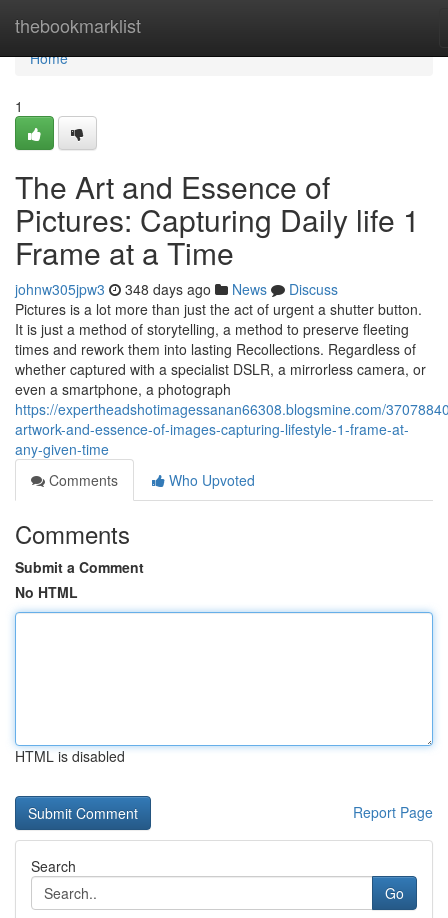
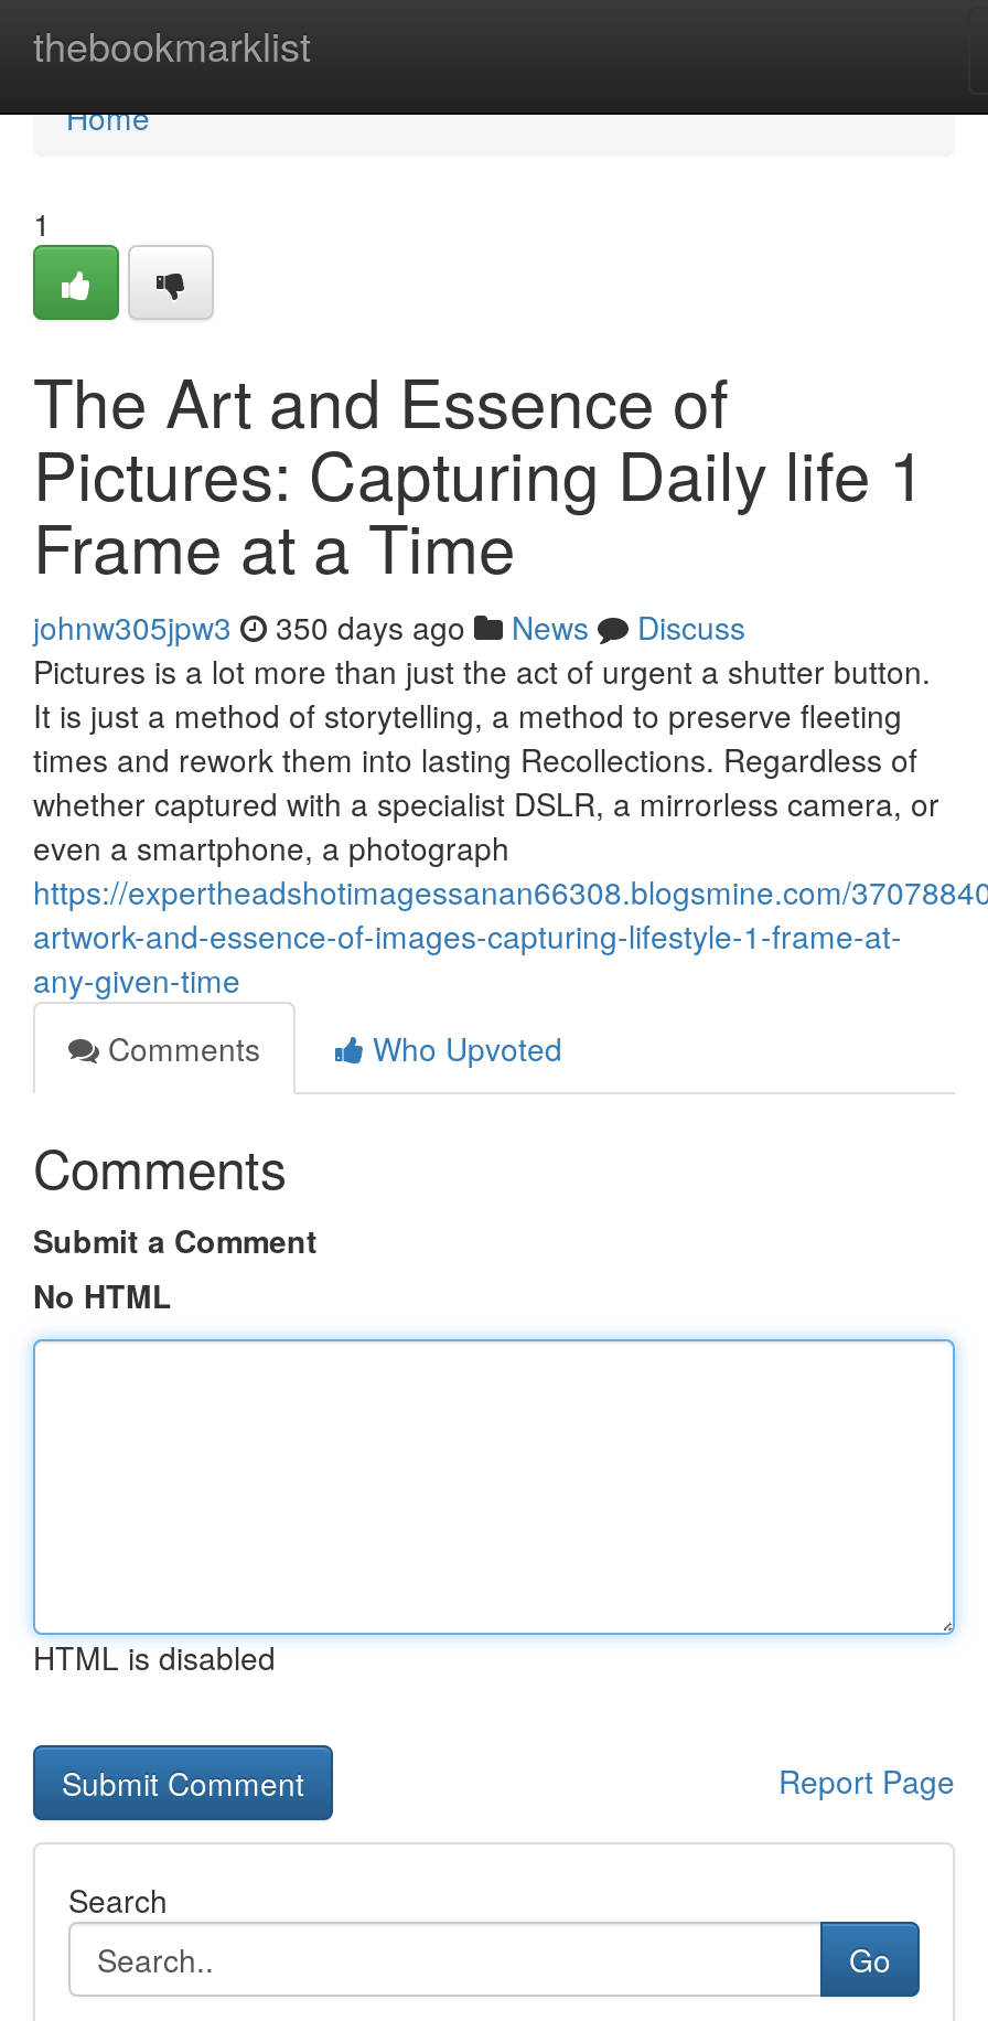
- johnw305jpw3 348 days ago News Discuss
+ johnw305jpw3 350 days ago News Discuss
